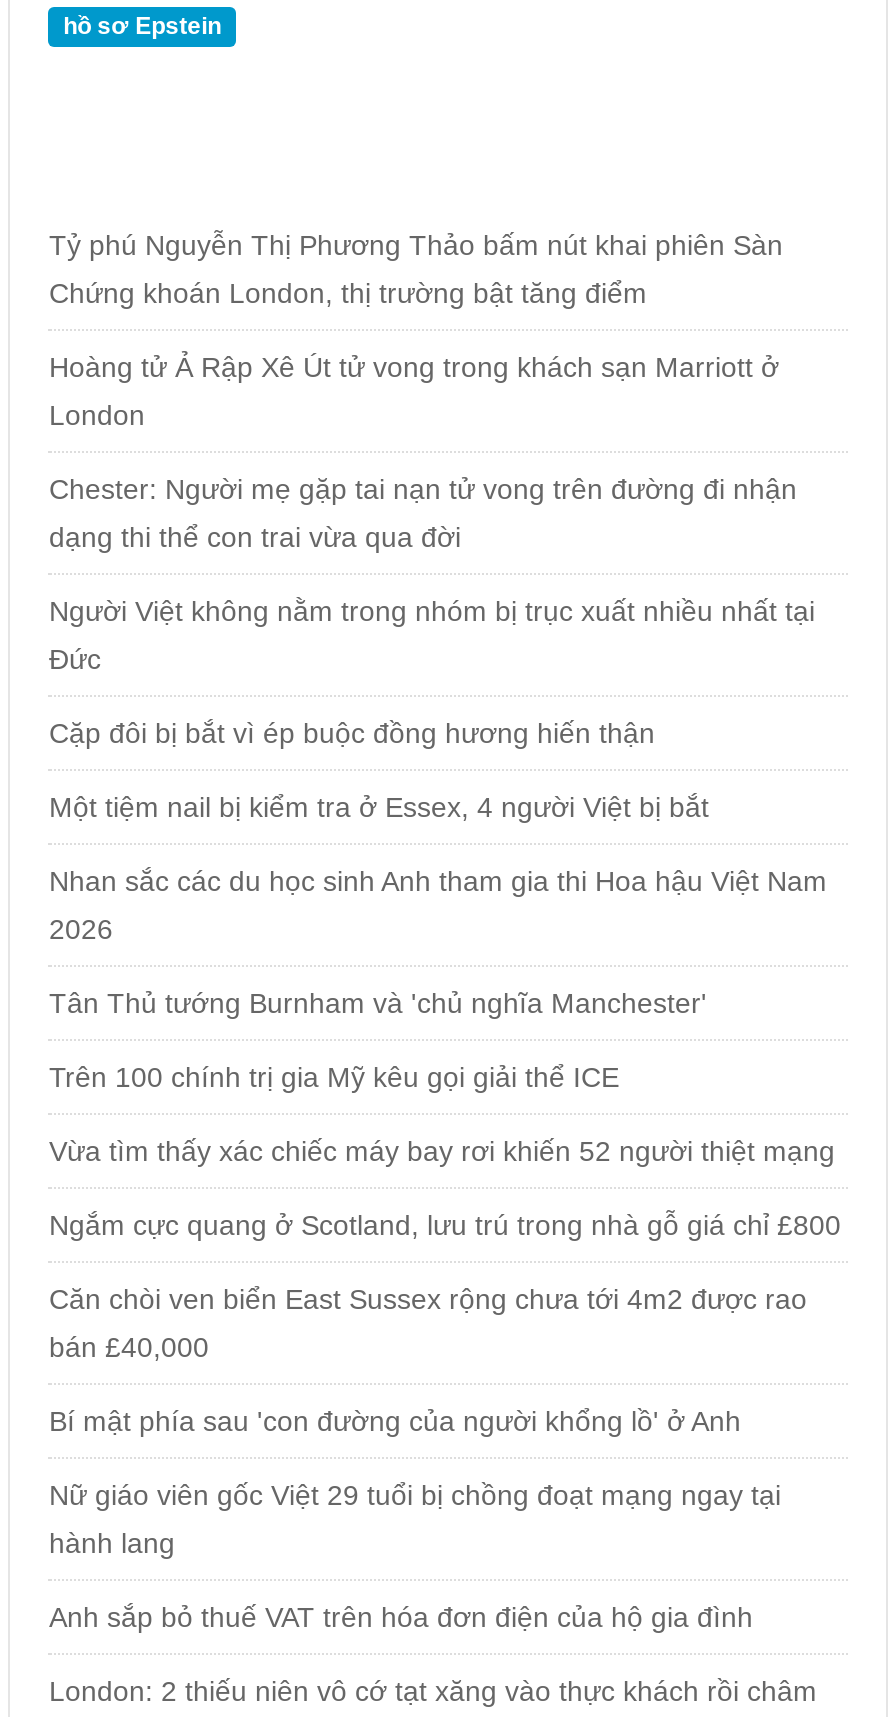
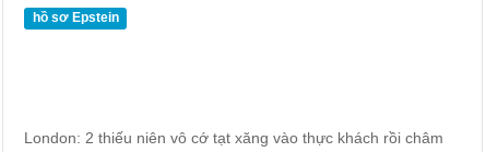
- Tỷ phú Nguyễn Thị Phương Thảo bấm nút khai phiên Sàn
- Chứng khoán London, thị trường bật tăng điểm
- Hoàng tử Ả Rập Xê Út tử vong trong khách sạn Marriott ở
- London
- Chester: Người mẹ gặp tai nạn tử vong trên đường đi nhận
- dạng thi thể con trai vừa qua đời
- Người Việt không nằm trong nhóm bị trục xuất nhiều nhất tại
- Đức
- Cặp đôi bị bắt vì ép buộc đồng hương hiến thận
- Một tiệm nail bị kiểm tra ở Essex, 4 người Việt bị bắt
- Nhan sắc các du học sinh Anh tham gia thi Hoa hậu Việt Nam
- 2026
- Tân Thủ tướng Burnham và 'chủ nghĩa Manchester'
- Trên 100 chính trị gia Mỹ kêu gọi giải thể ICE
- Vừa tìm thấy xác chiếc máy bay rơi khiến 52 người thiệt mạng
- Ngắm cực quang ở Scotland, lưu trú trong nhà gỗ giá chỉ £800
- Căn chòi ven biển East Sussex rộng chưa tới 4m2 được rao
- bán £40,000
- Bí mật phía sau 'con đường của người khổng lồ' ở Anh
- Nữ giáo viên gốc Việt 29 tuổi bị chồng đoạt mạng ngay tại
- hành lang
- Anh sắp bỏ thuế VAT trên hóa đơn điện của hộ gia đình
